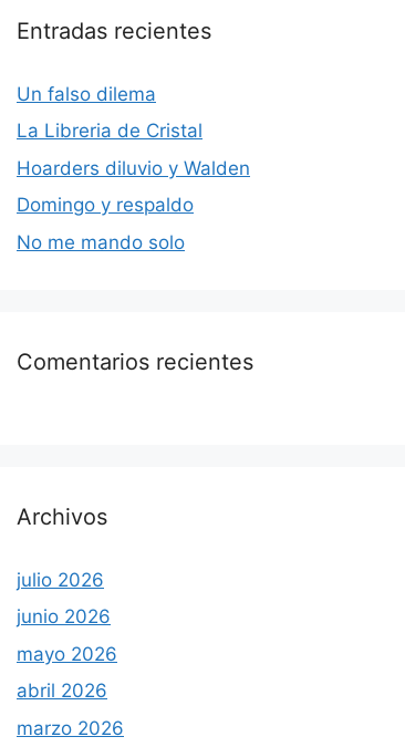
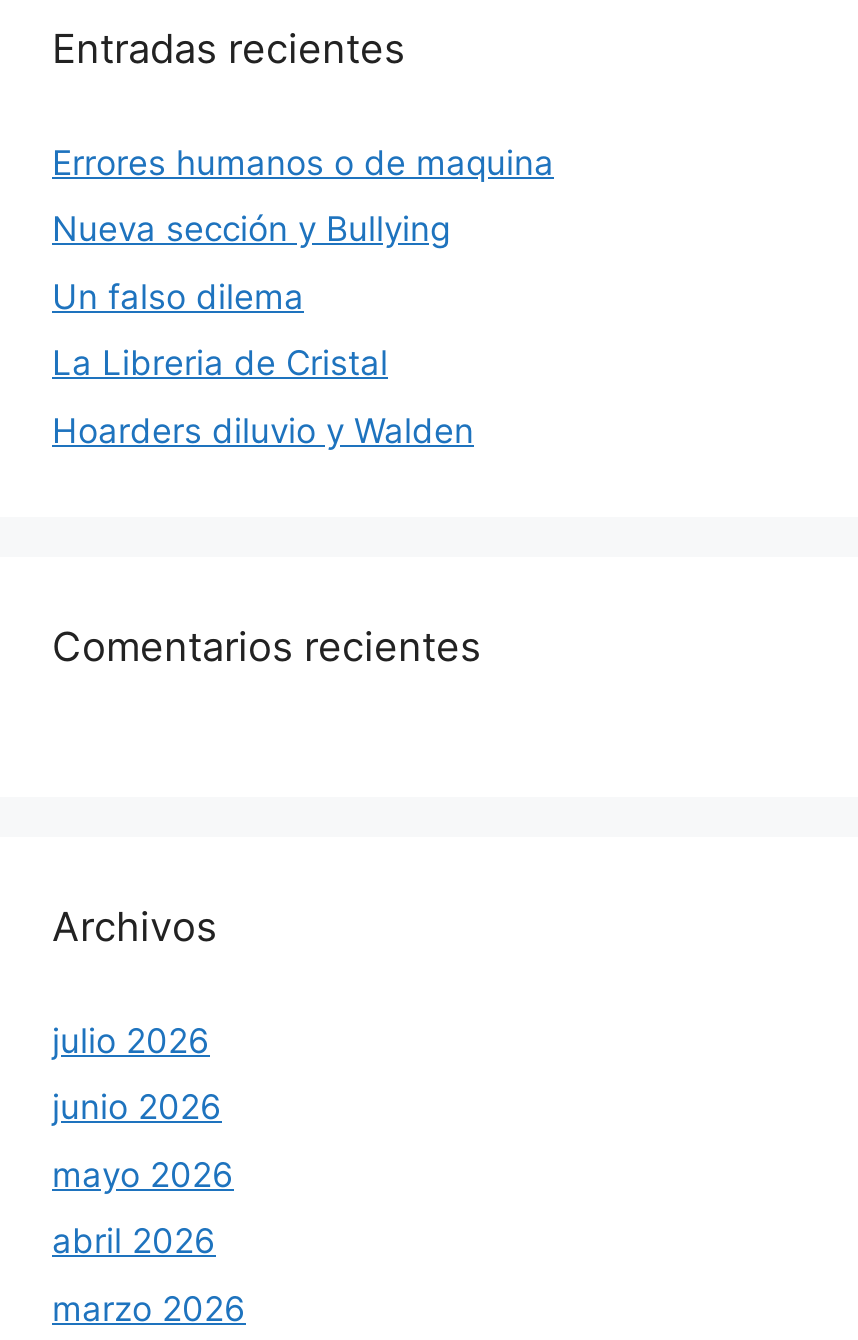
+ Errores humanos o de maquina
+ Nueva sección y Bullying

moved down: Un falso dilema | La Libreria de Cristal | Hoarders diluvio y Walden

- Domingo y respaldo
- No me mando solo
